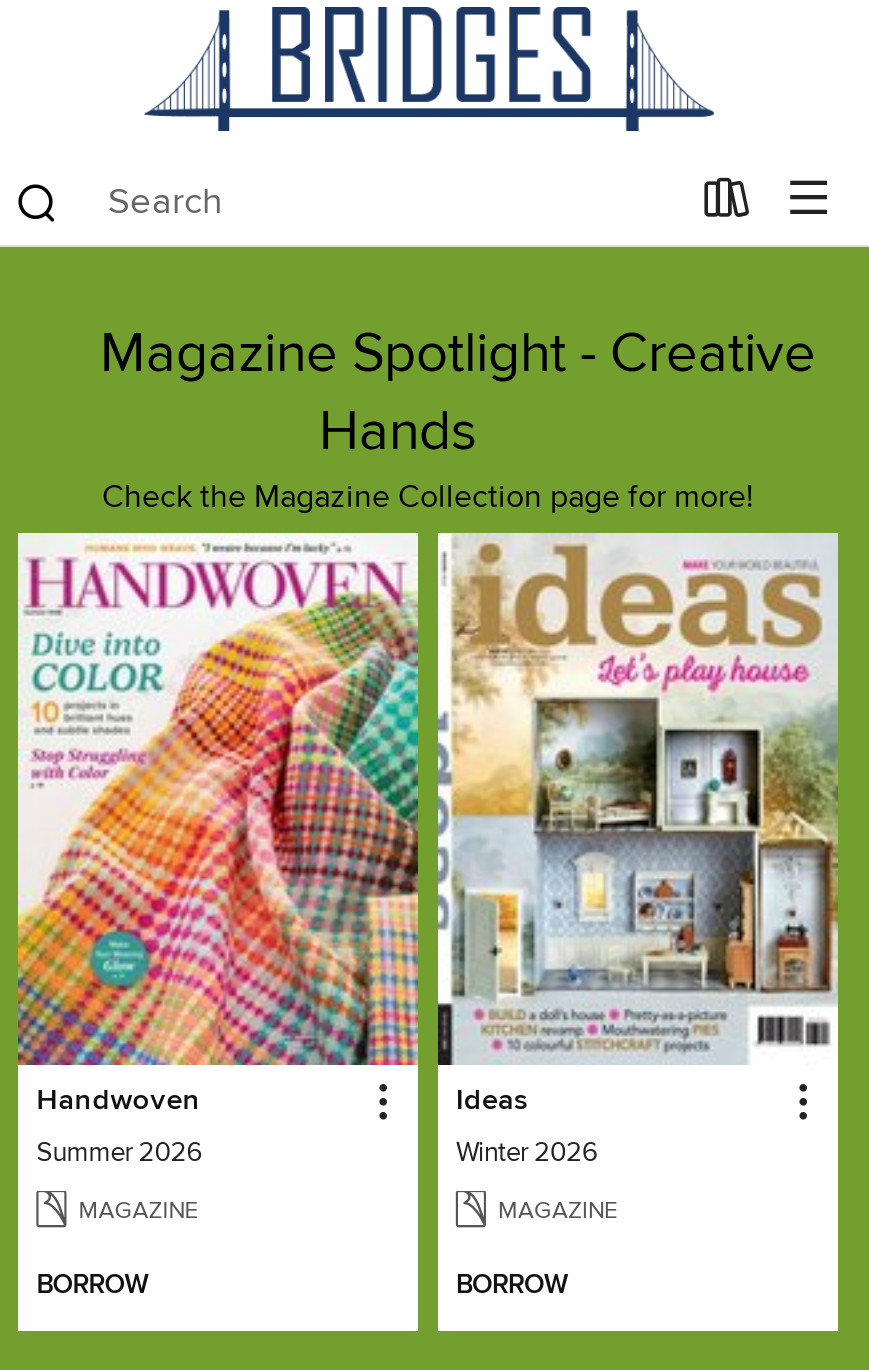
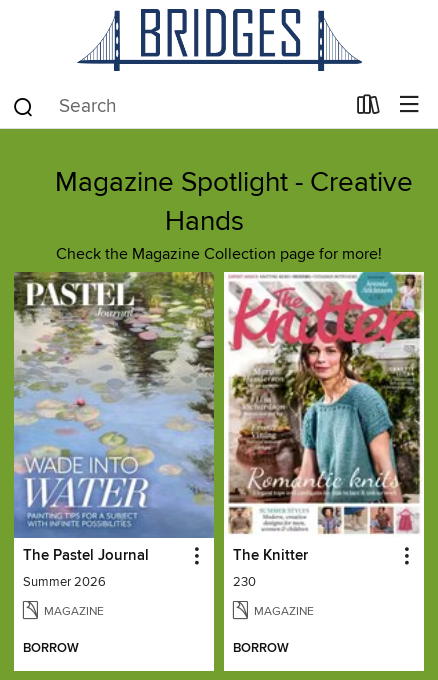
- [image]
- Handwoven
+ [image]
+ The Pastel Journal

- [image]
- Ideas
+ [image]
+ The Knitter

- Winter 2026
+ 230
